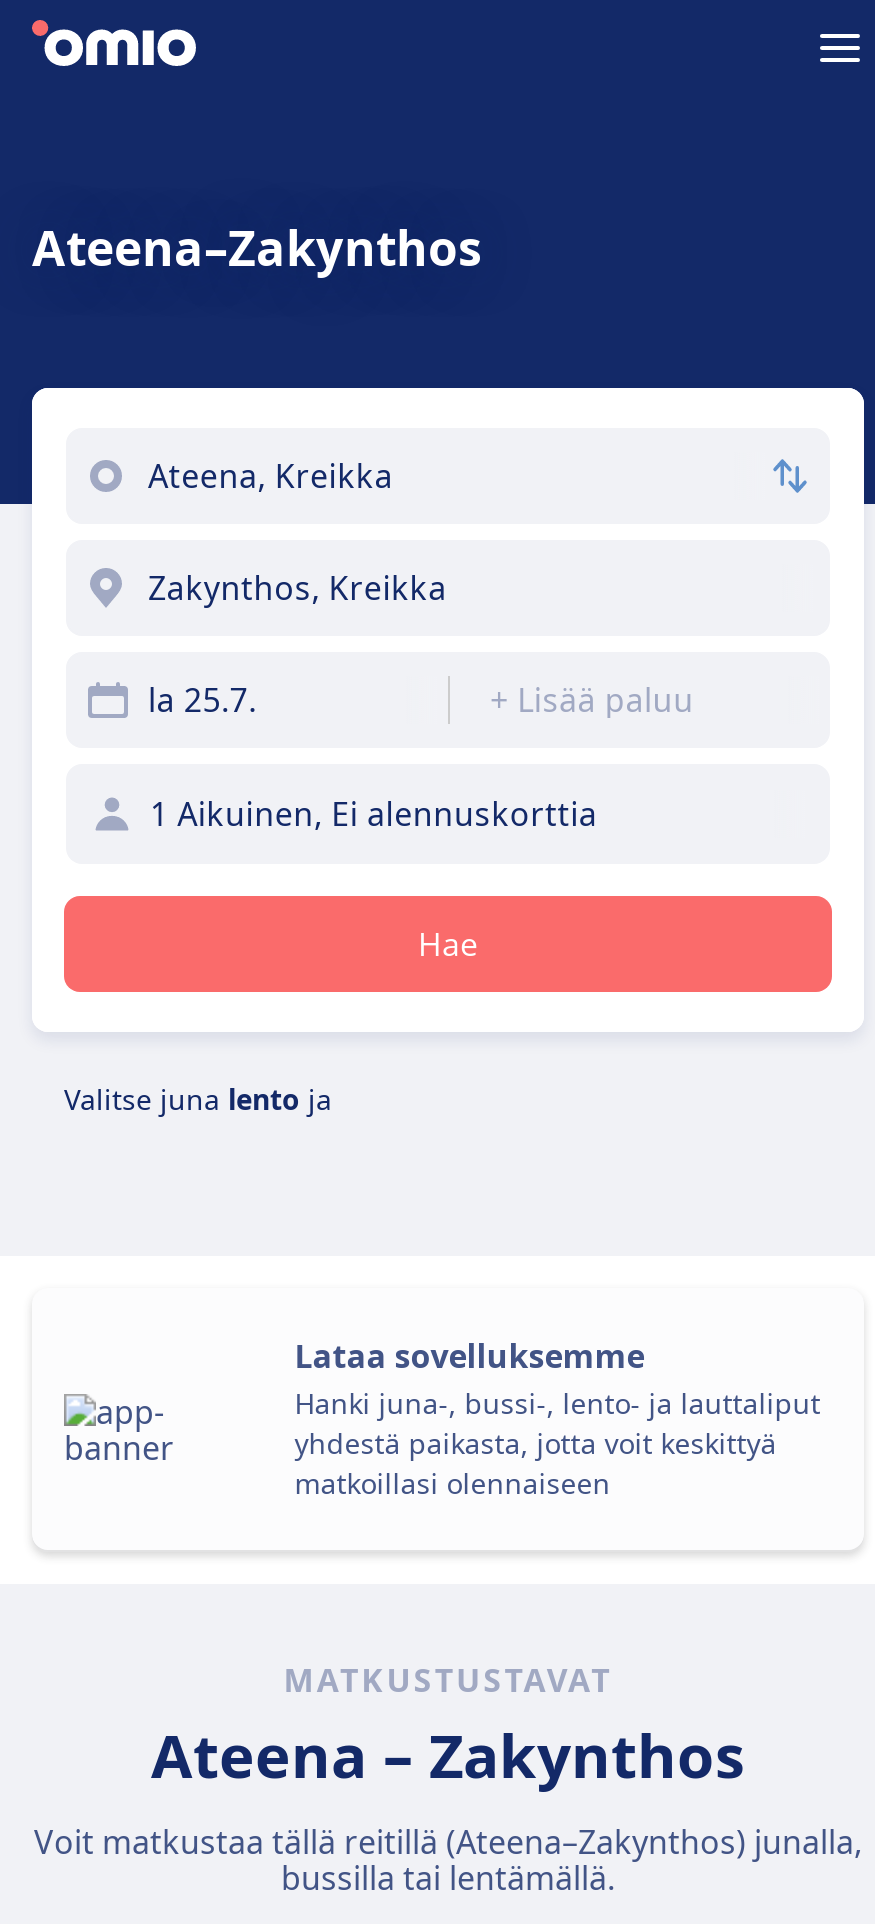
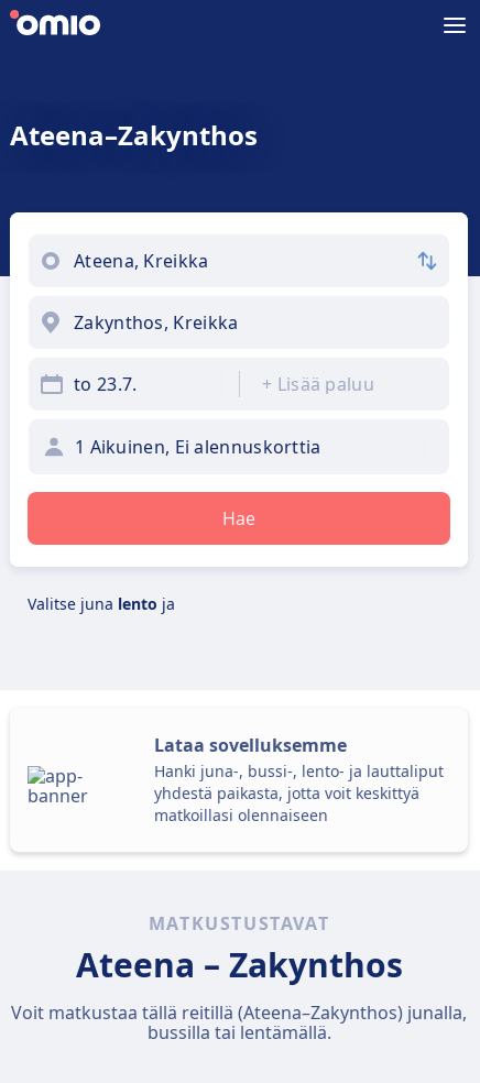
- la 25.7.
+ to 23.7.
